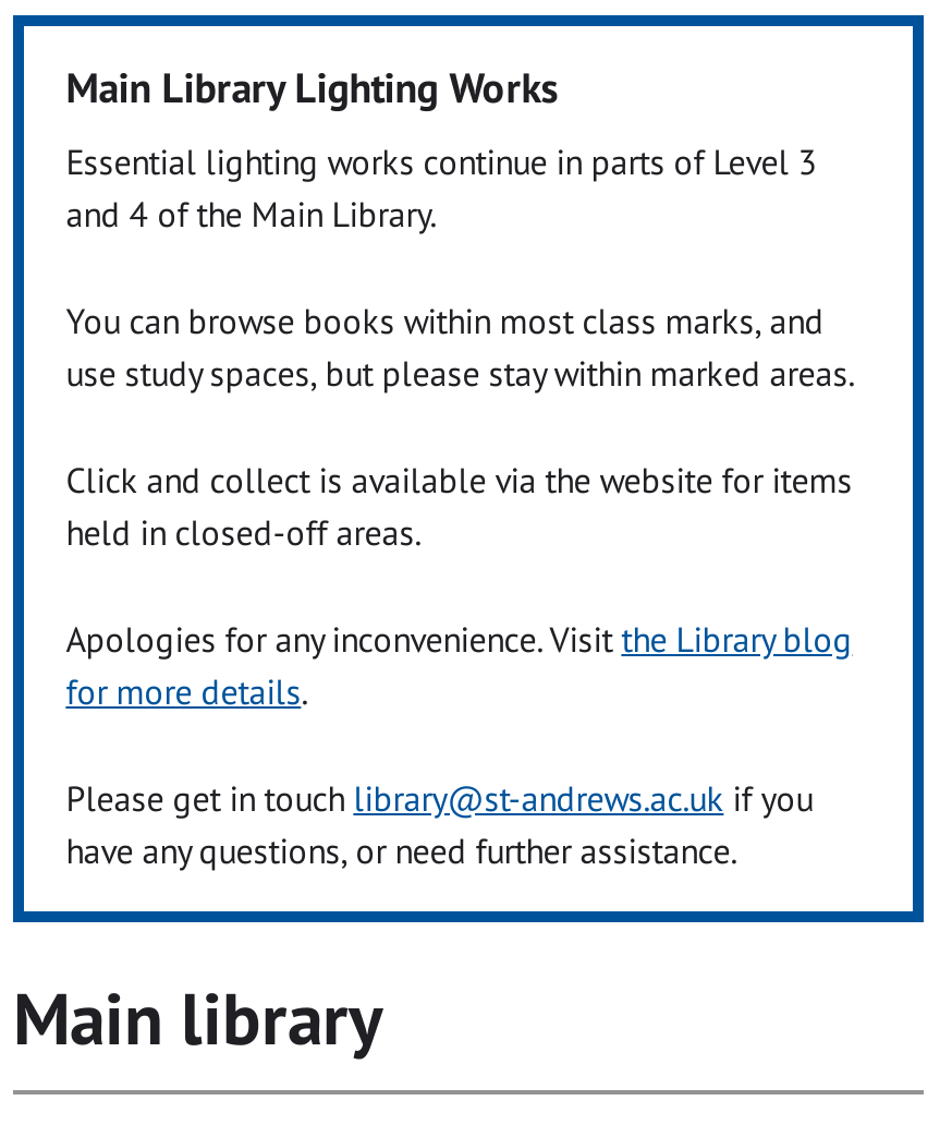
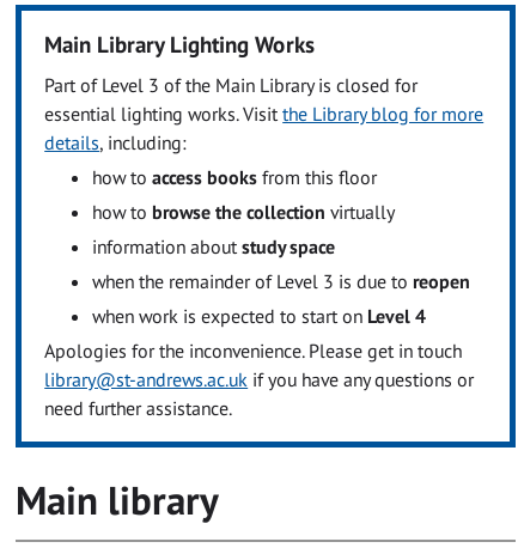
- Essential lighting works continue in parts of Level 3
- and 4 of the Main Library.
- You can browse books within most class marks, and
- use study spaces, but please stay within marked areas.
- Click and collect is available via the website for items
- held in closed-off areas.
- Apologies for any inconvenience. Visit the Library blog
- for more details.
- Please get in touch library@st-andrews.ac.uk if you
- have any questions, or need further assistance.
+ Part of Level 3 of the Main Library is closed for
+ essential lighting works. Visit the Library blog for more
+ details, including:
+ how to access books from this floor
+ how to browse the collection virtually
+ information about study space
+ when the remainder of Level 3 is due to reopen
+ when work is expected to start on Level 4
+ Apologies for the inconvenience. Please get in touch
+ library@st-andrews.ac.uk if you have any questions or
+ need further assistance.
